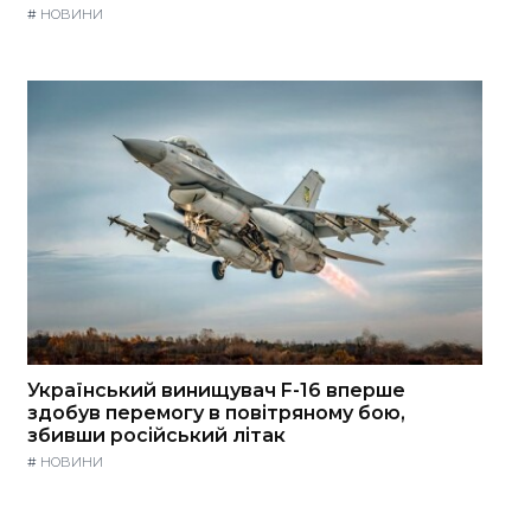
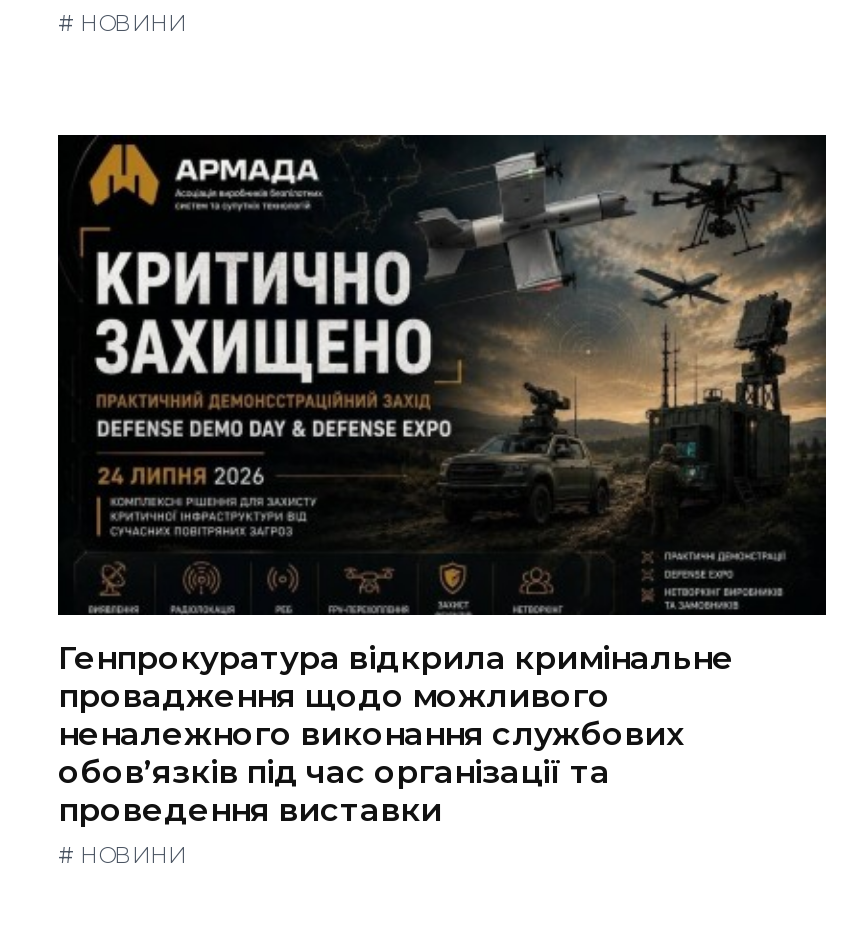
- [image]
- Український винищувач F-16 вперше
- здобув перемогу в повітряному бою,
- збивши російський літак
+ [image]
+ Генпрокуратура відкрила кримінальне
+ провадження щодо можливого
+ неналежного виконання службових
+ обов’язків під час організації та
+ проведення виставки
